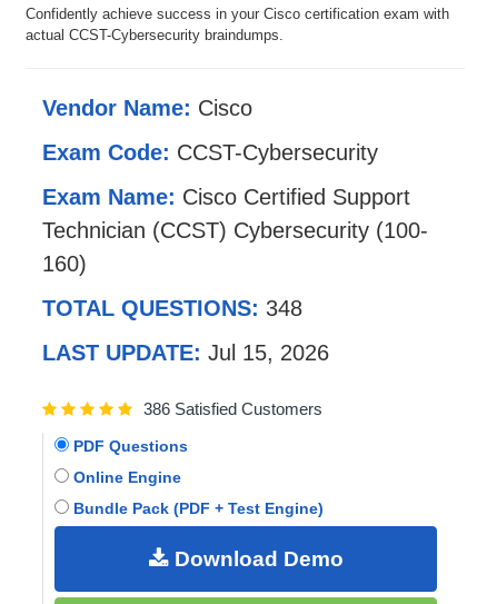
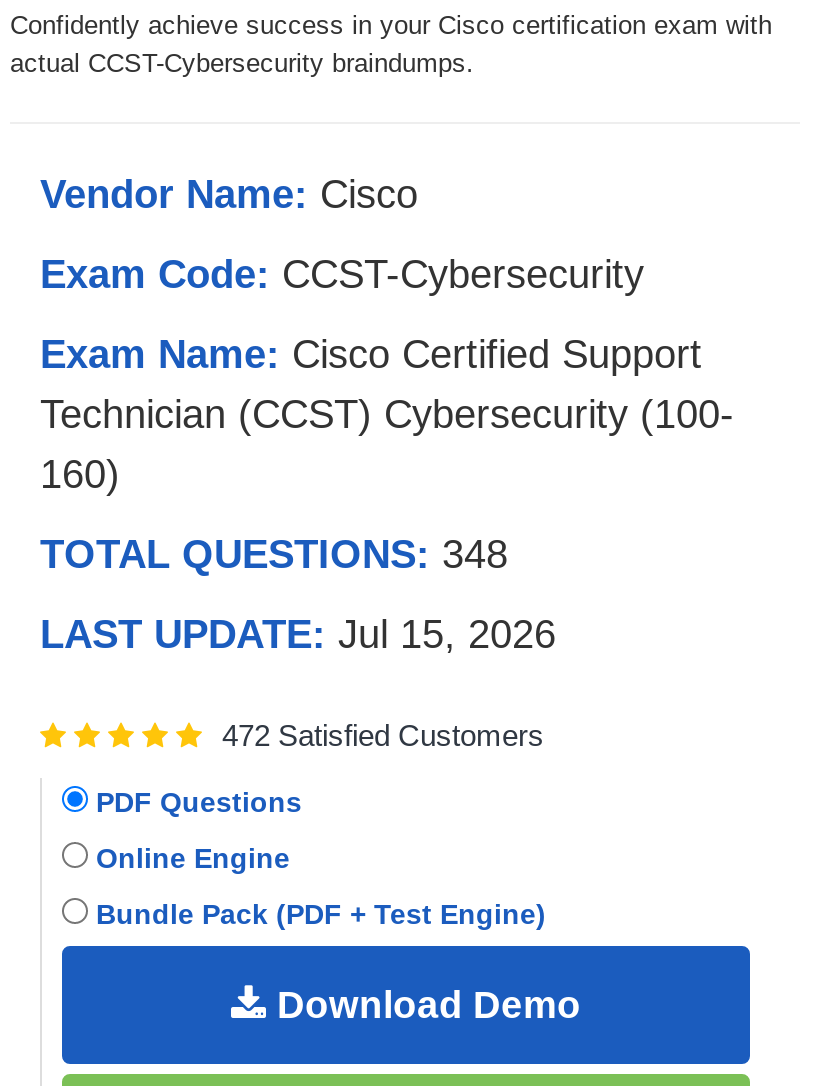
- 386 Satisfied Customers
+ 472 Satisfied Customers
